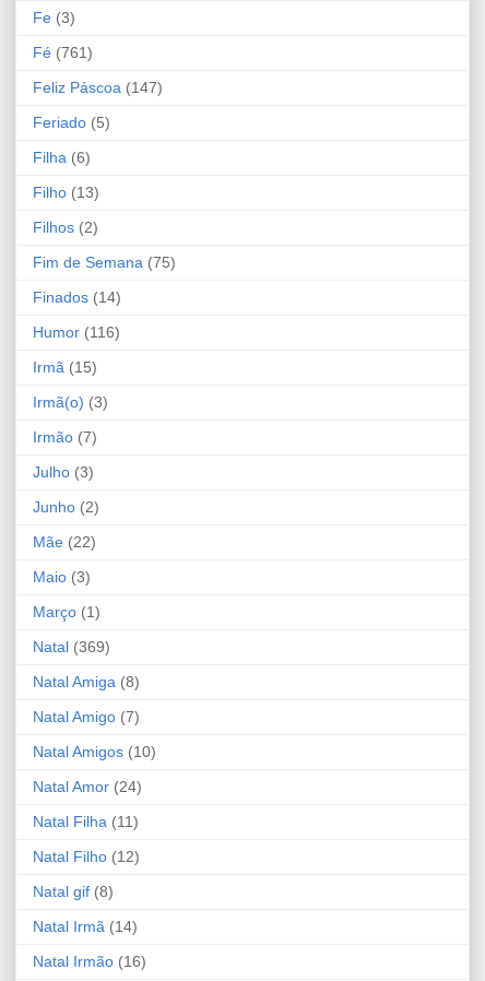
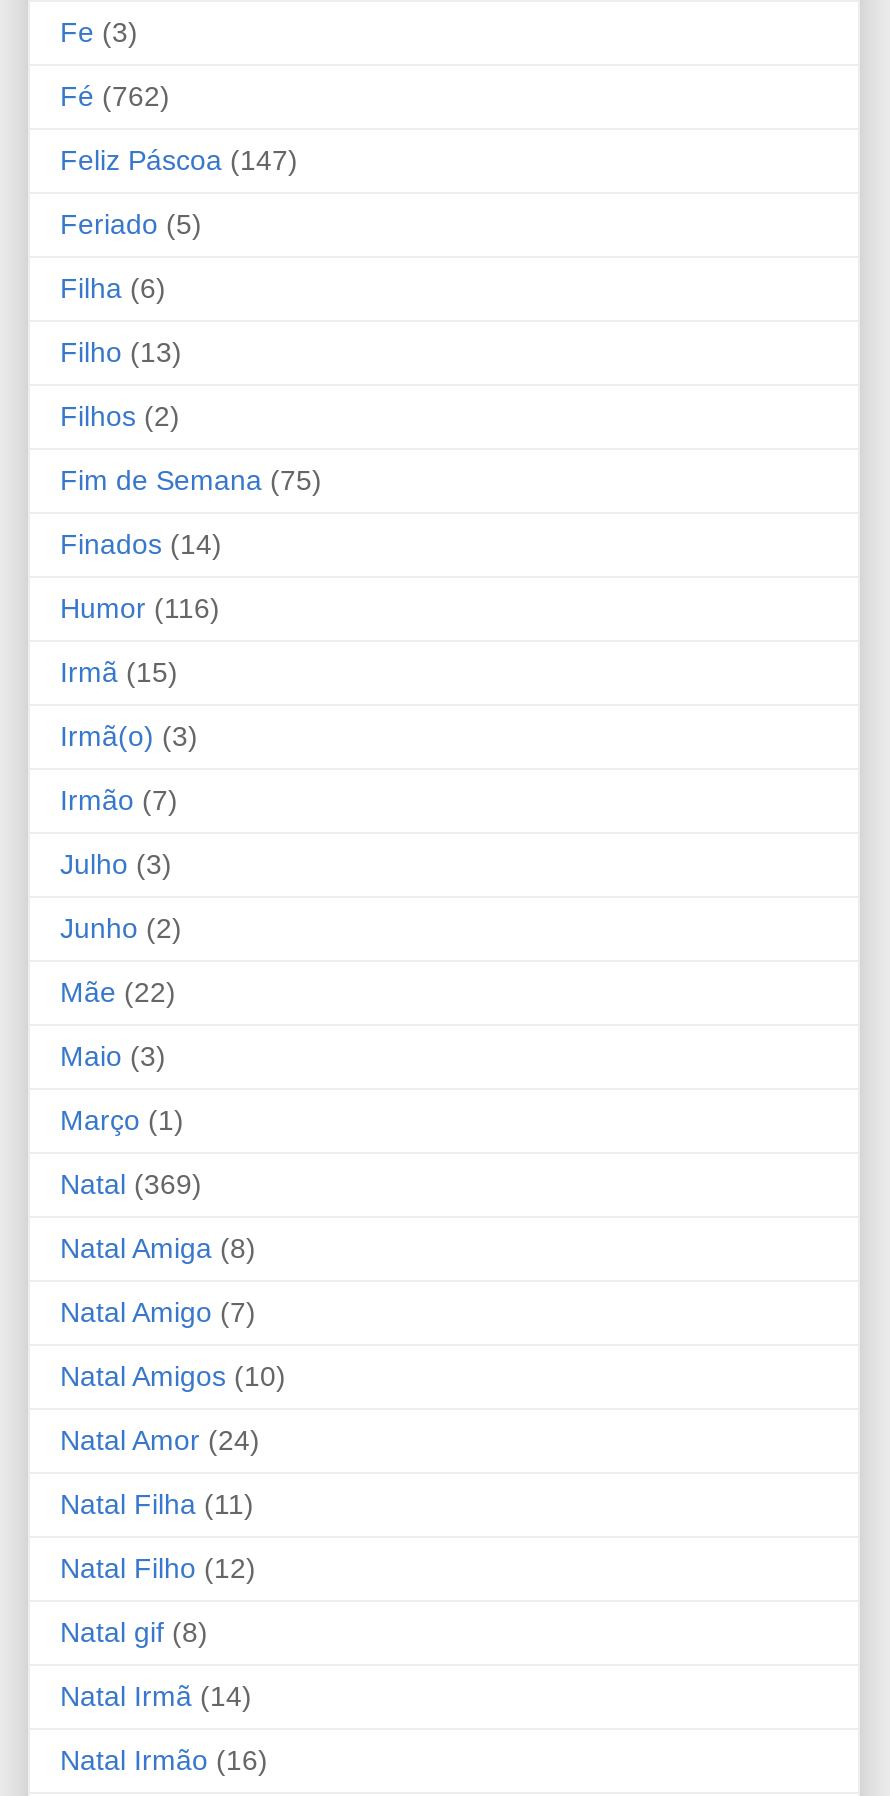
- Fé (761)
+ Fé (762)
